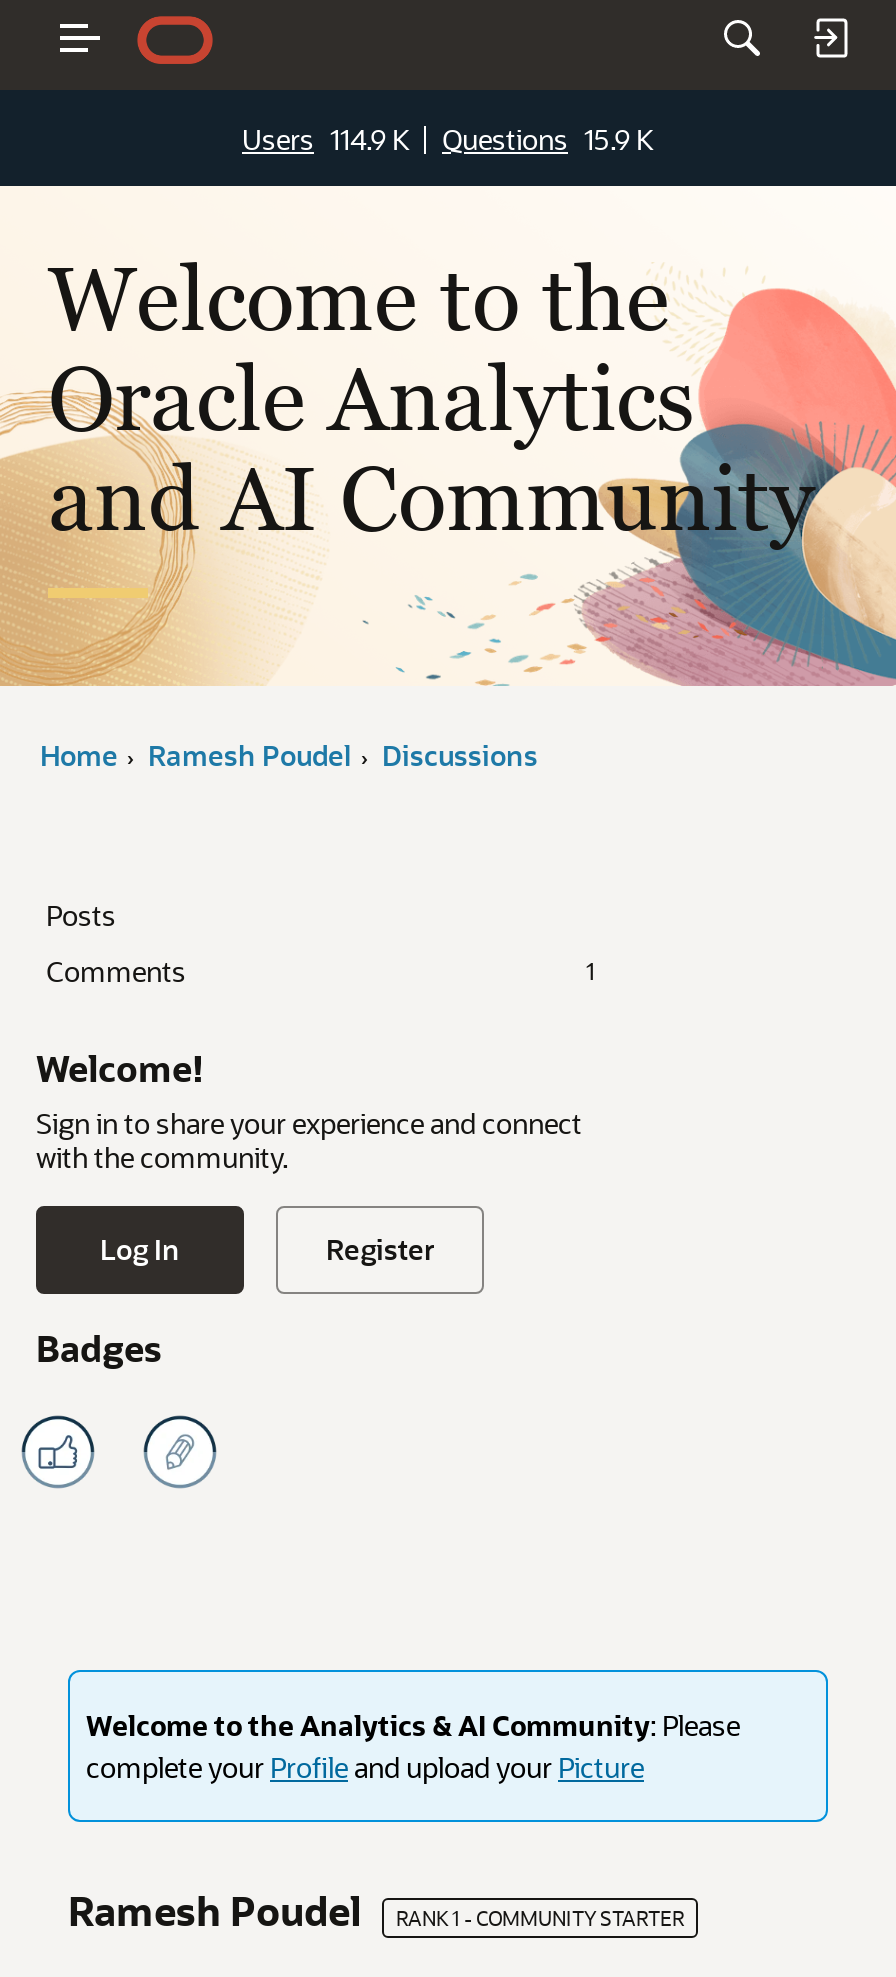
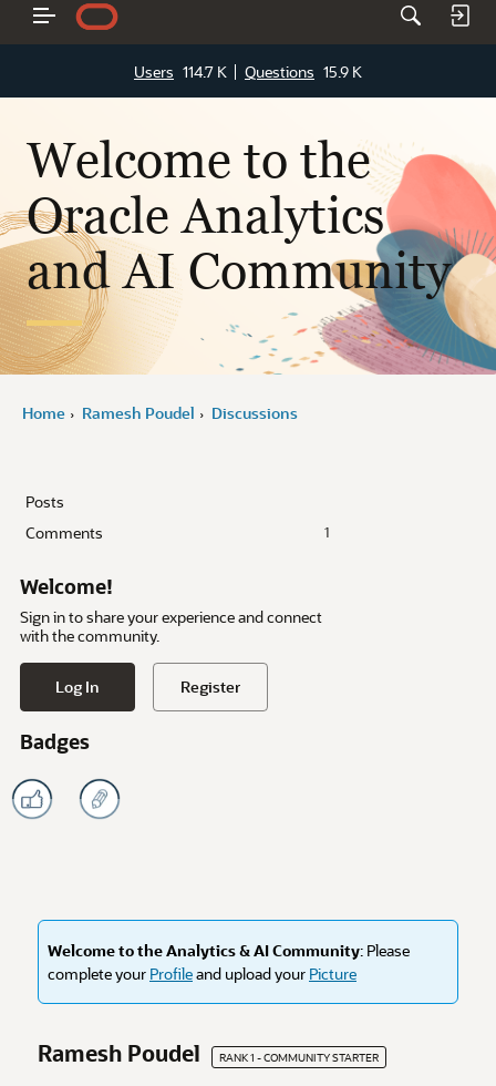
- Users 114.9 K Questions 15.9 K
+ Users 114.7 K Questions 15.9 K
